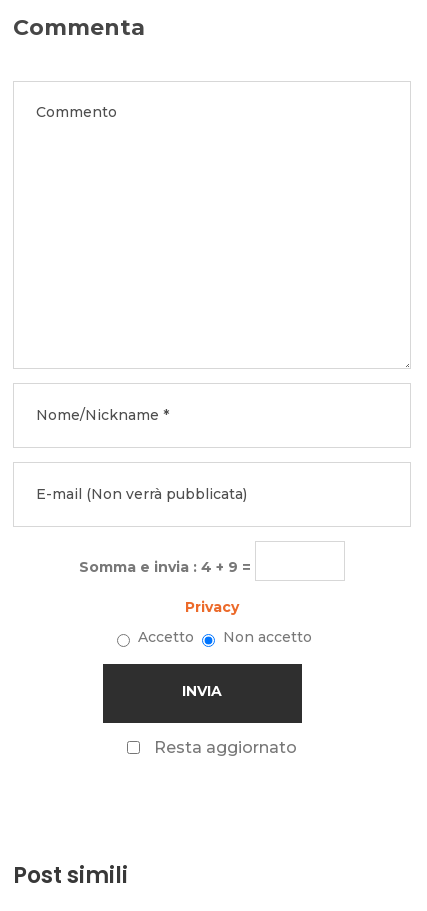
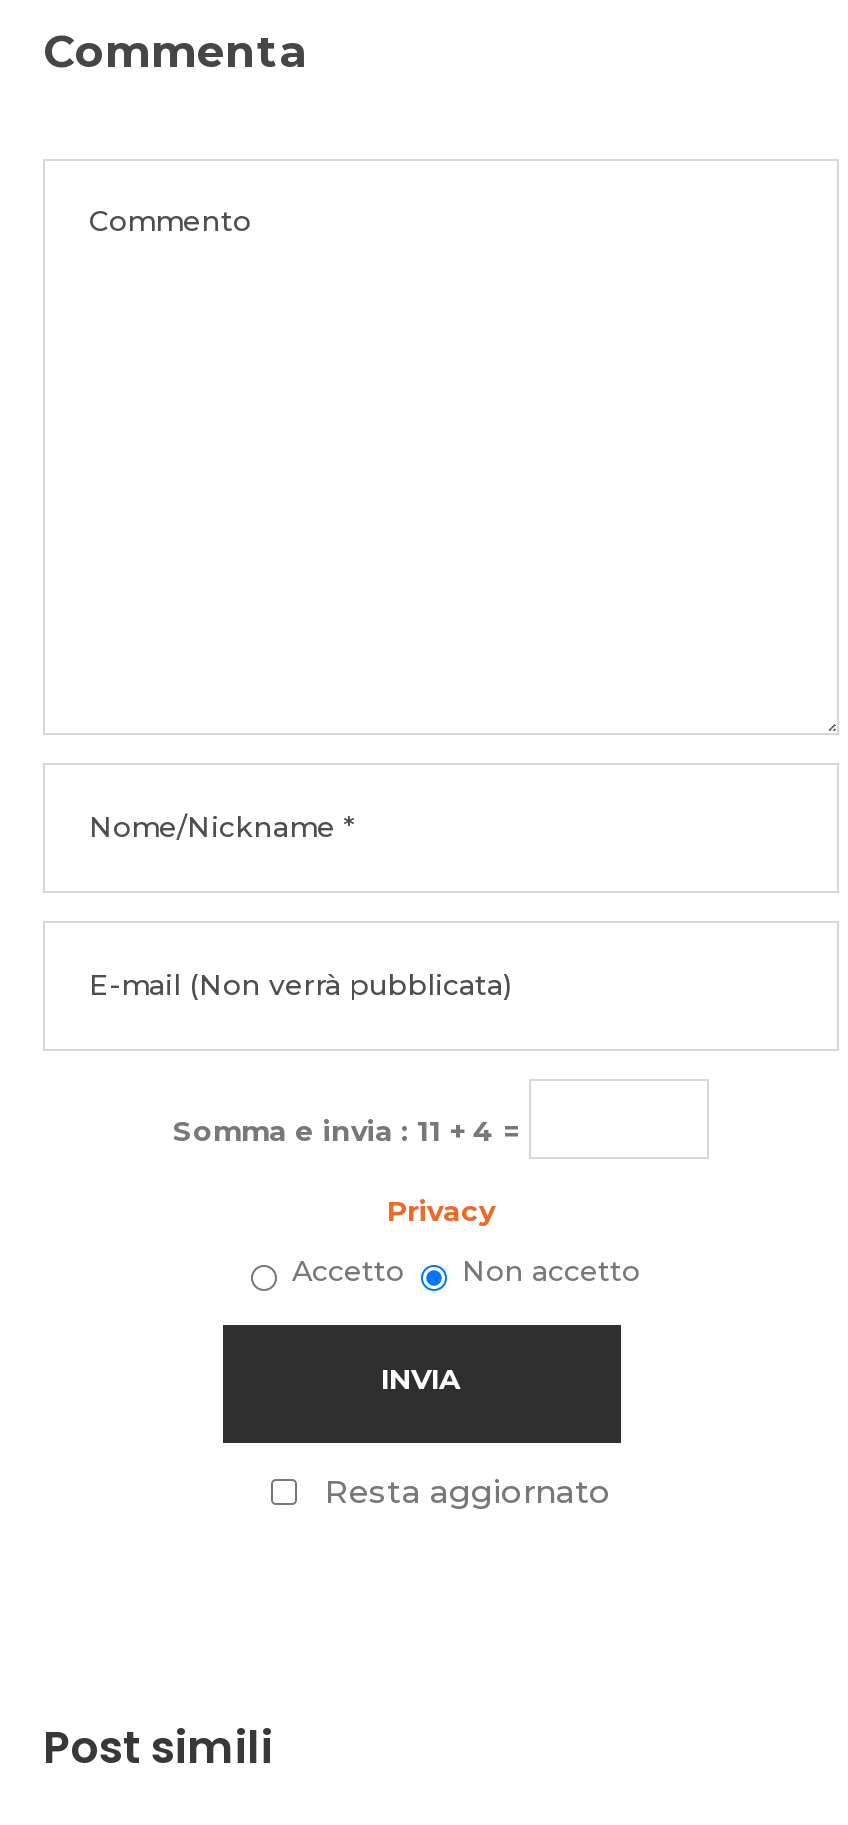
- Somma e invia : 4 + 9 =
+ Somma e invia : 11 + 4 =
